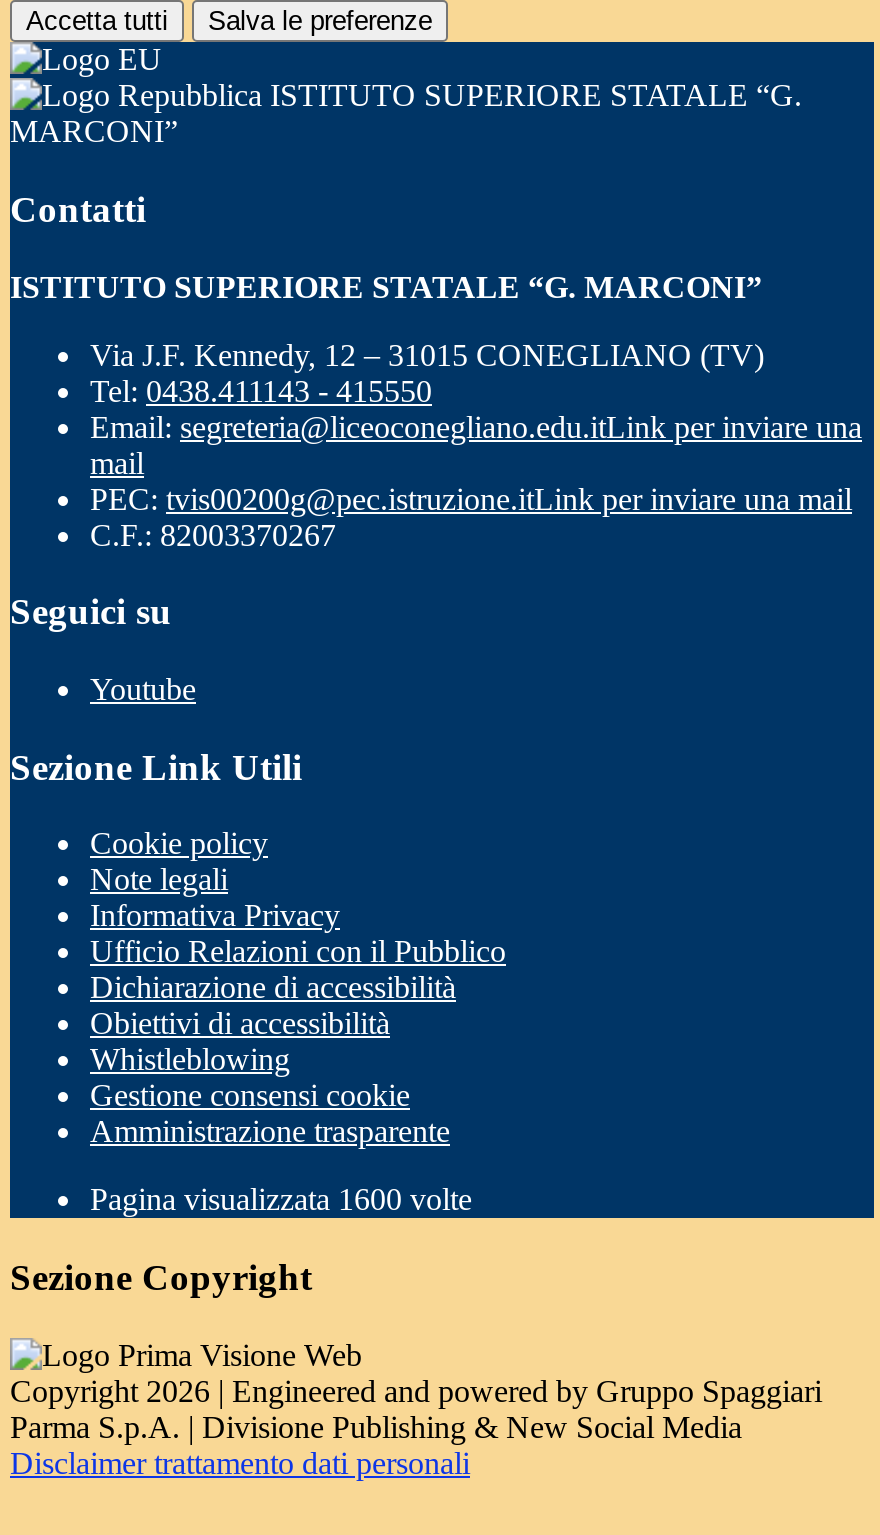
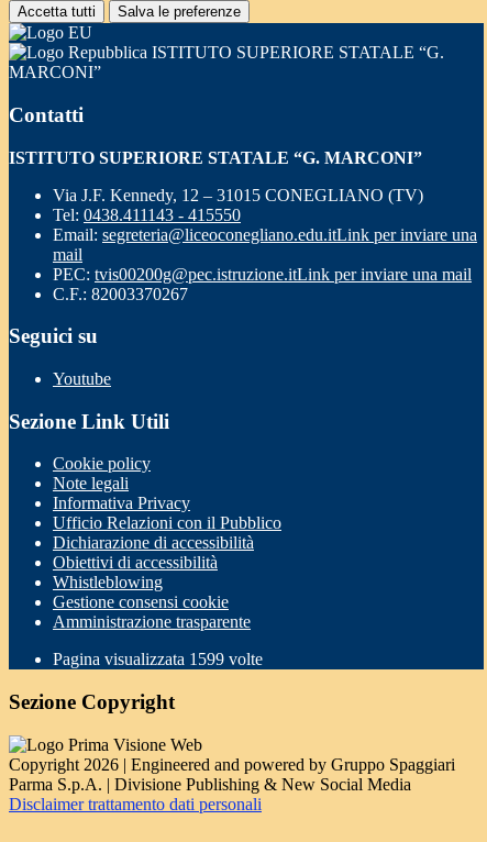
- Pagina visualizzata 1600 volte
+ Pagina visualizzata 1599 volte
